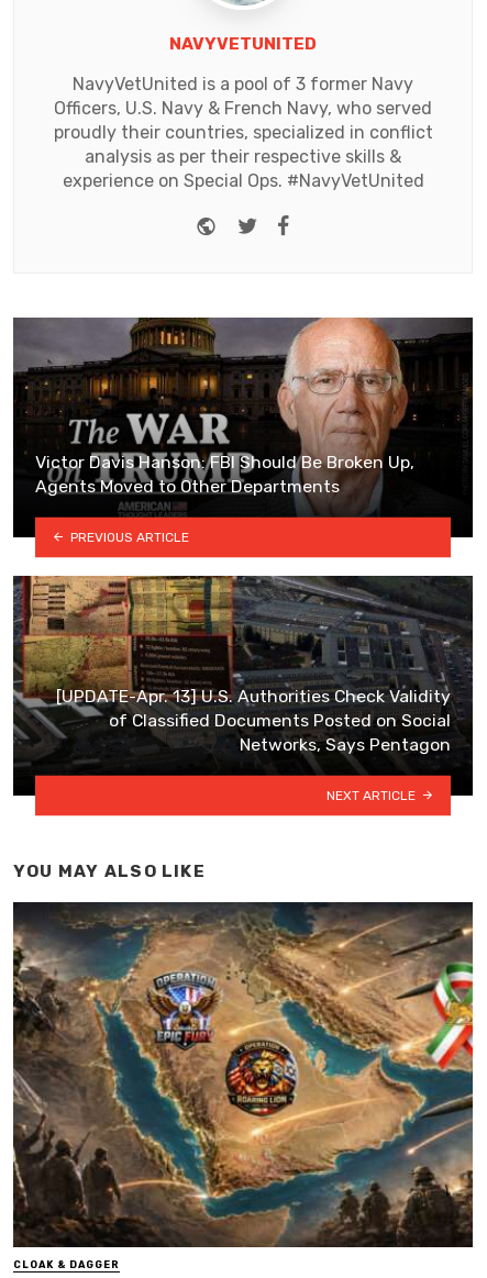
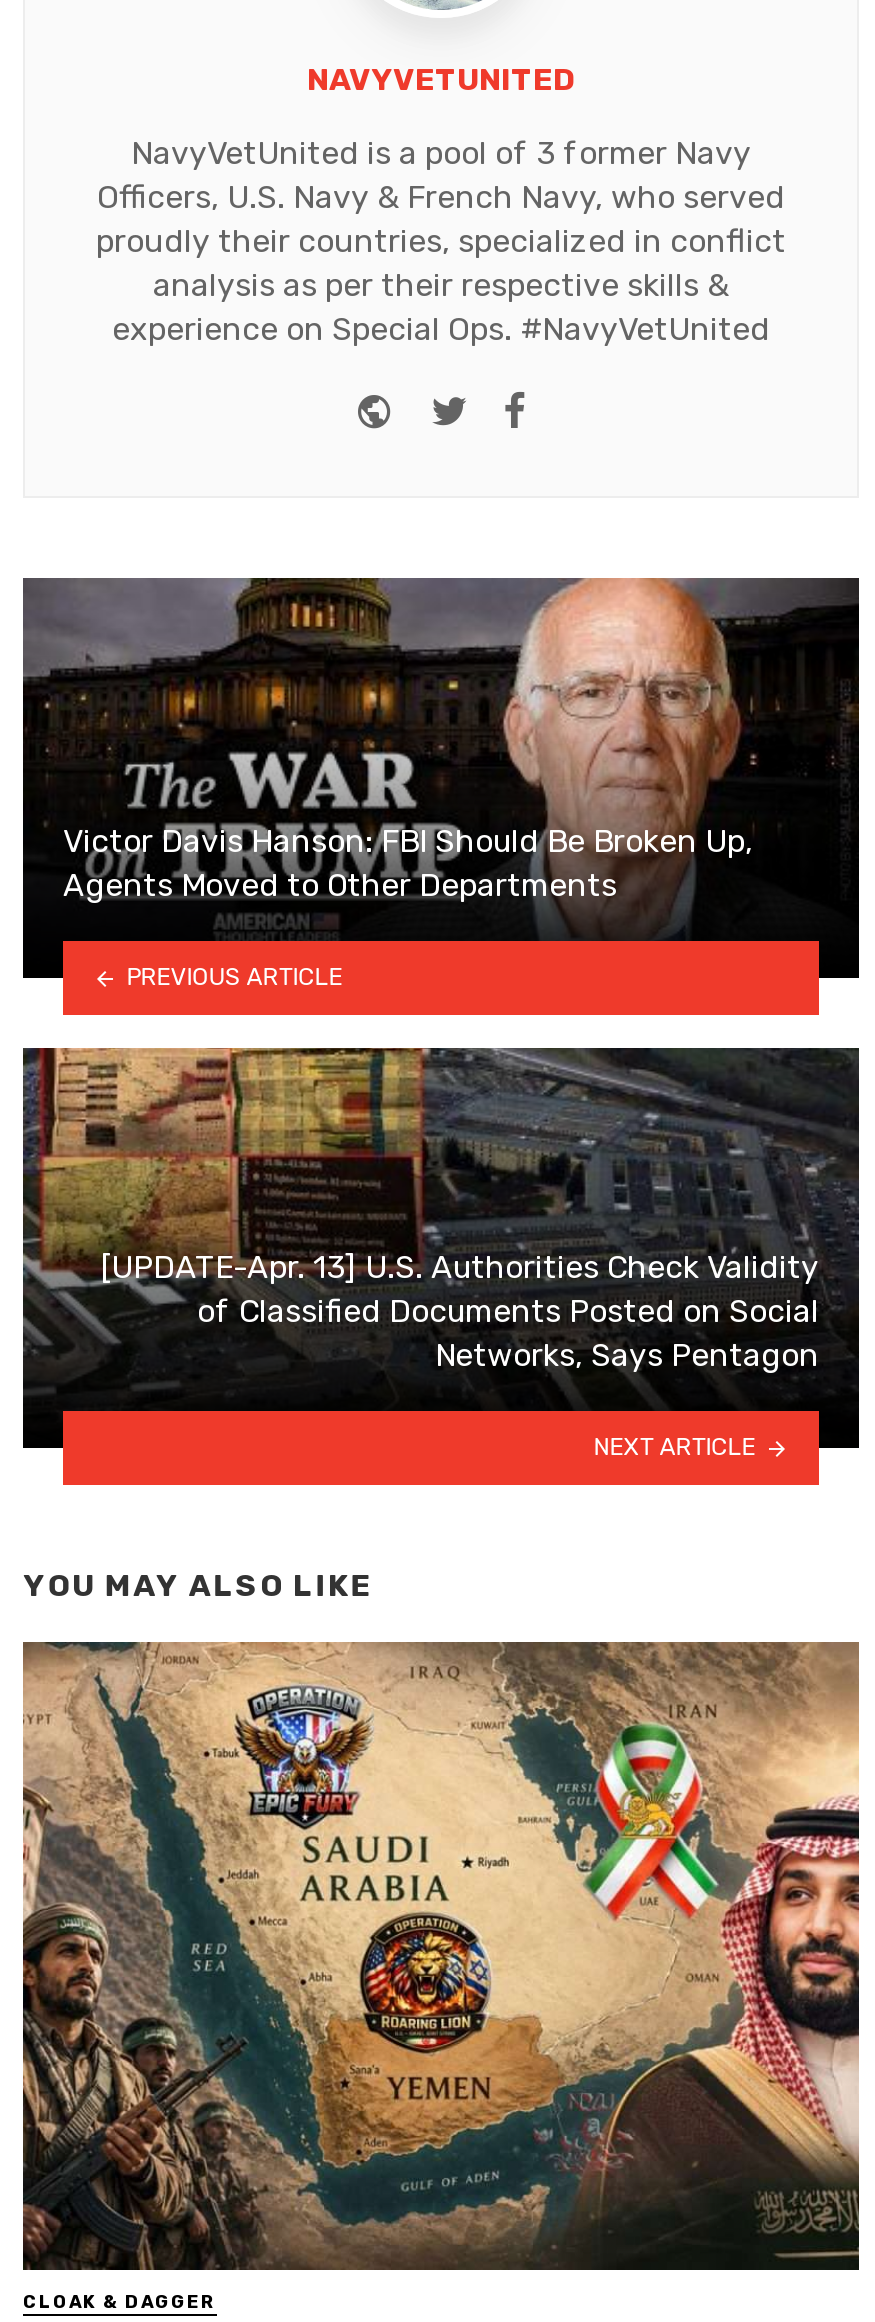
- [image]
+ [image]
